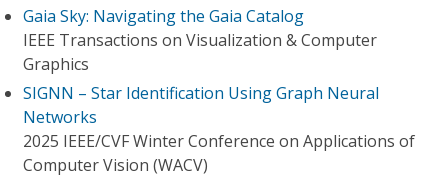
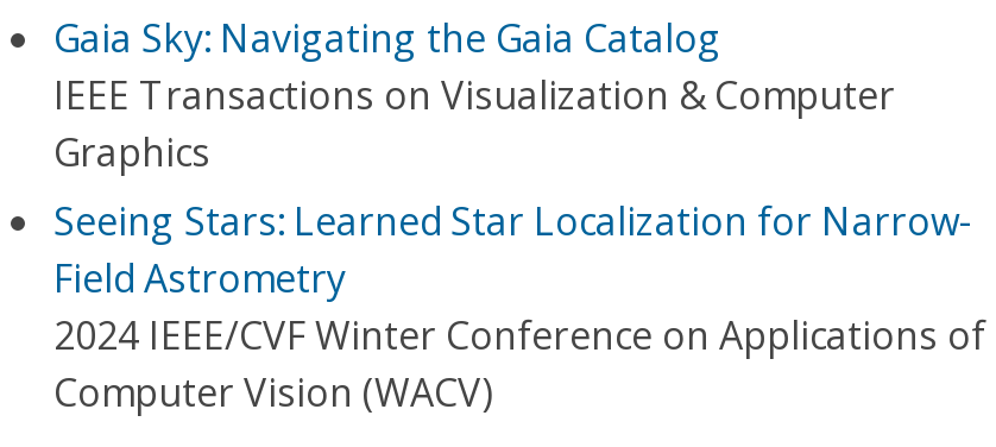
- SIGNN – Star Identification Using Graph Neural
- Networks
- 2025 IEEE/CVF Winter Conference on Applications of
+ Seeing Stars: Learned Star Localization for Narrow-
+ Field Astrometry
+ 2024 IEEE/CVF Winter Conference on Applications of
